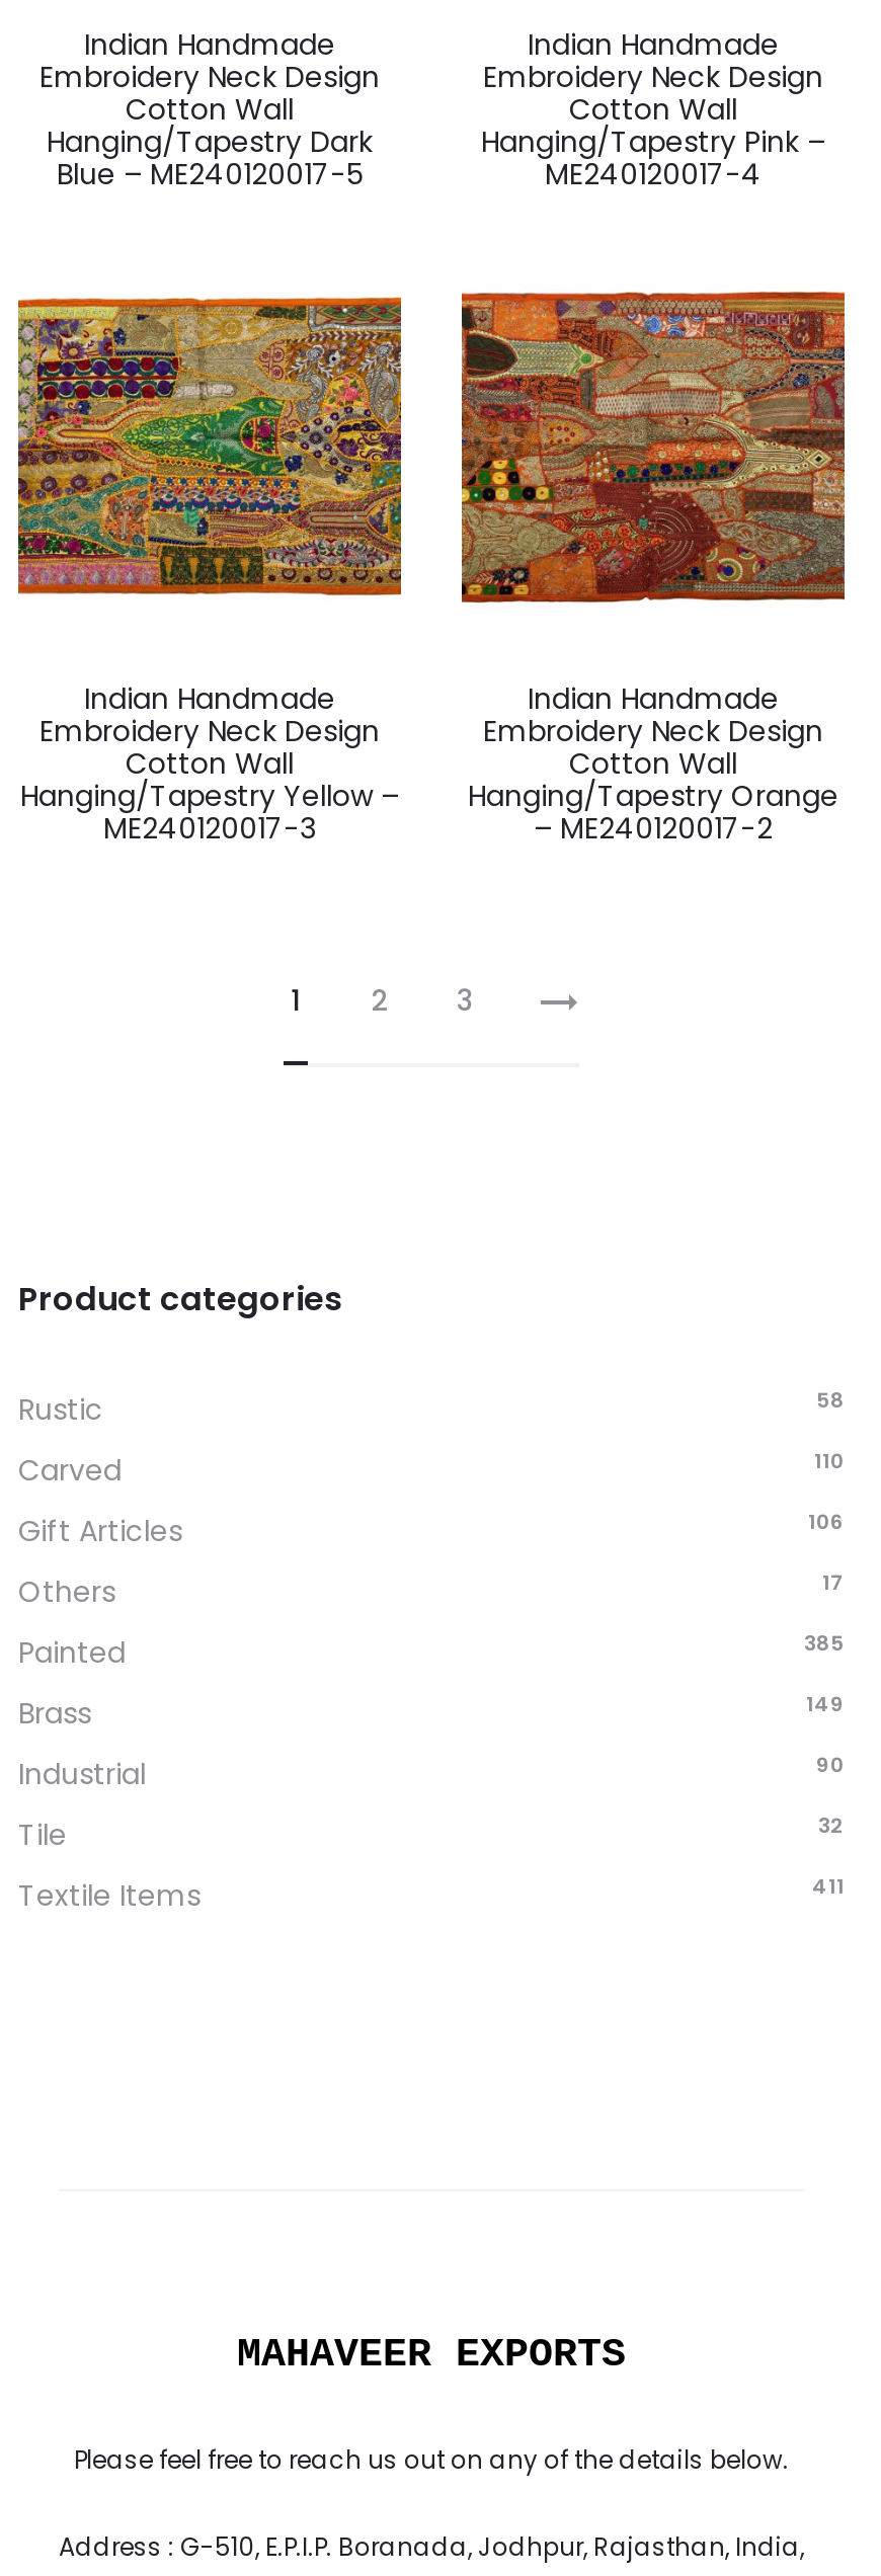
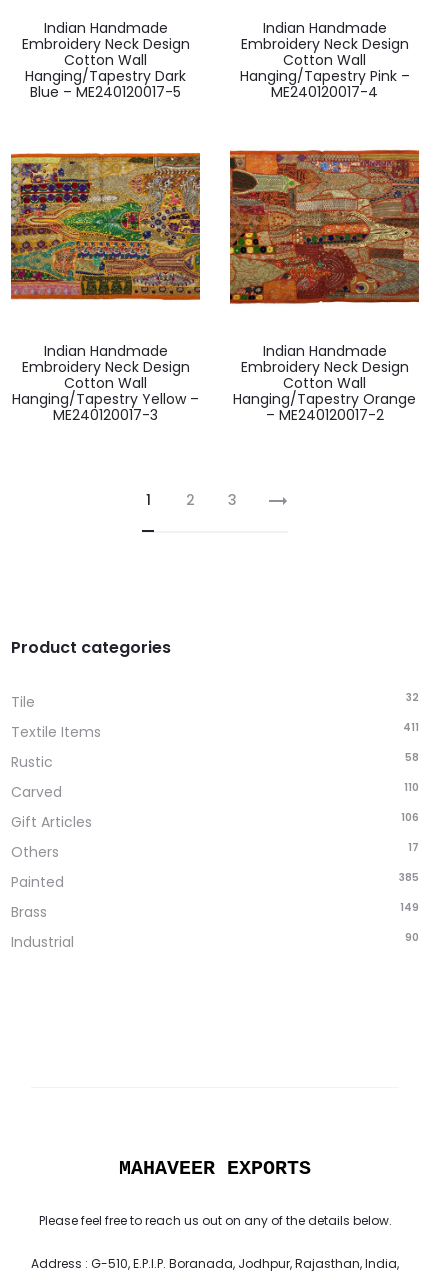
moved down: Rustic | 58 | Carved | ... | Industrial | 90

moved up: Tile | 32 | Textile Items | 411
